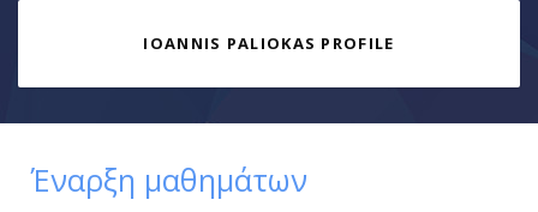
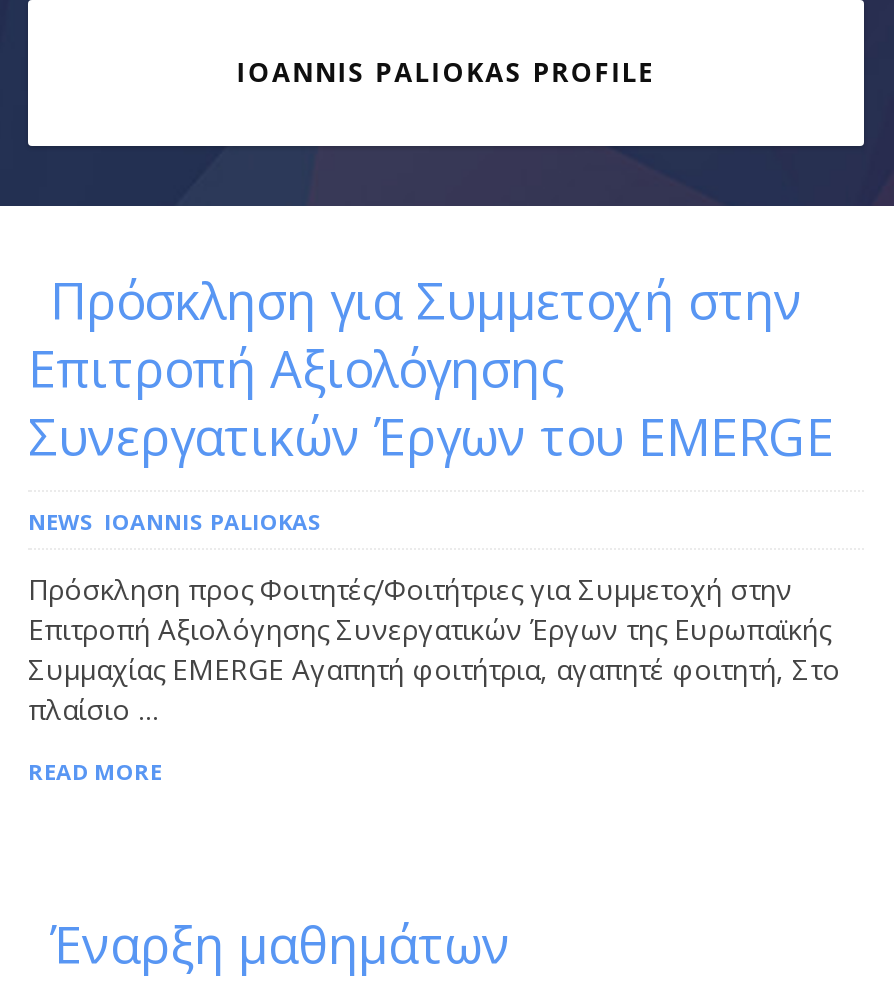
+ Πρόσκληση για Συμμετοχή στην
+ Επιτροπή Αξιολόγησης
+ Συνεργατικών Έργων του EMERGE
+ NEWS IOANNIS PALIOKAS
+ Πρόσκληση προς Φοιτητές/Φοιτήτριες για Συμμετοχή στην
+ Επιτροπή Αξιολόγησης Συνεργατικών Έργων της Ευρωπαϊκής
+ Συμμαχίας EMERGE Αγαπητή φοιτήτρια, αγαπητέ φοιτητή, Στο
+ πλαίσιο …
+ READ MORE
